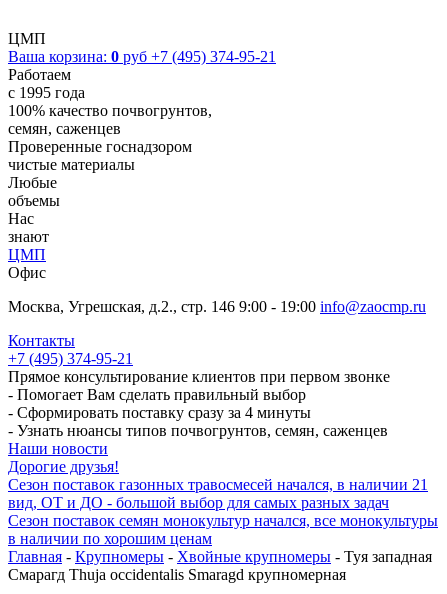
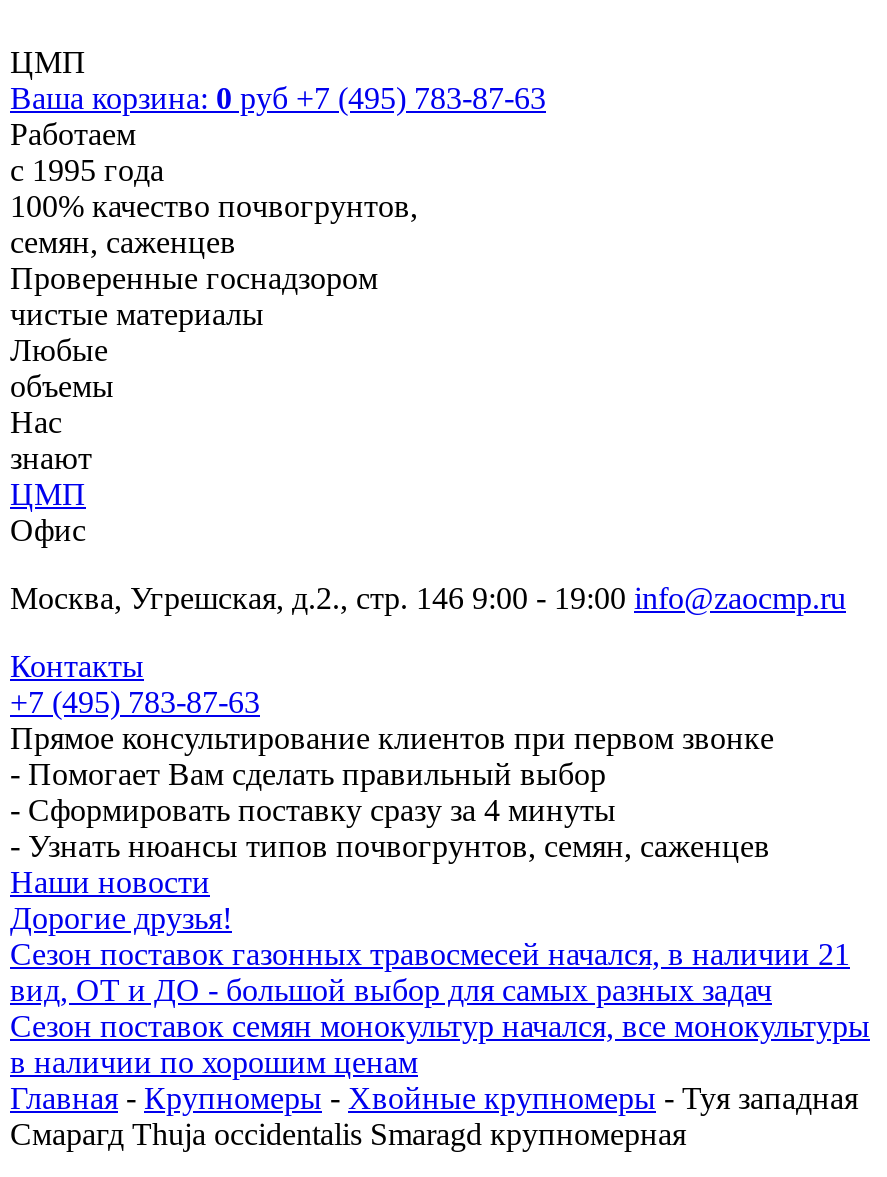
- Ваша корзина: 0 руб +7 (495) 374-95-21
+ Ваша корзина: 0 руб +7 (495) 783-87-63

- +7 (495) 374-95-21
+ +7 (495) 783-87-63
